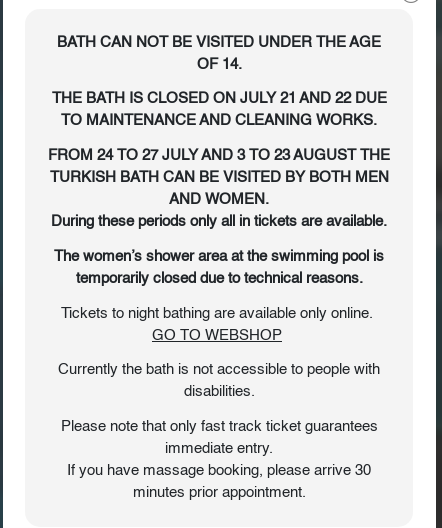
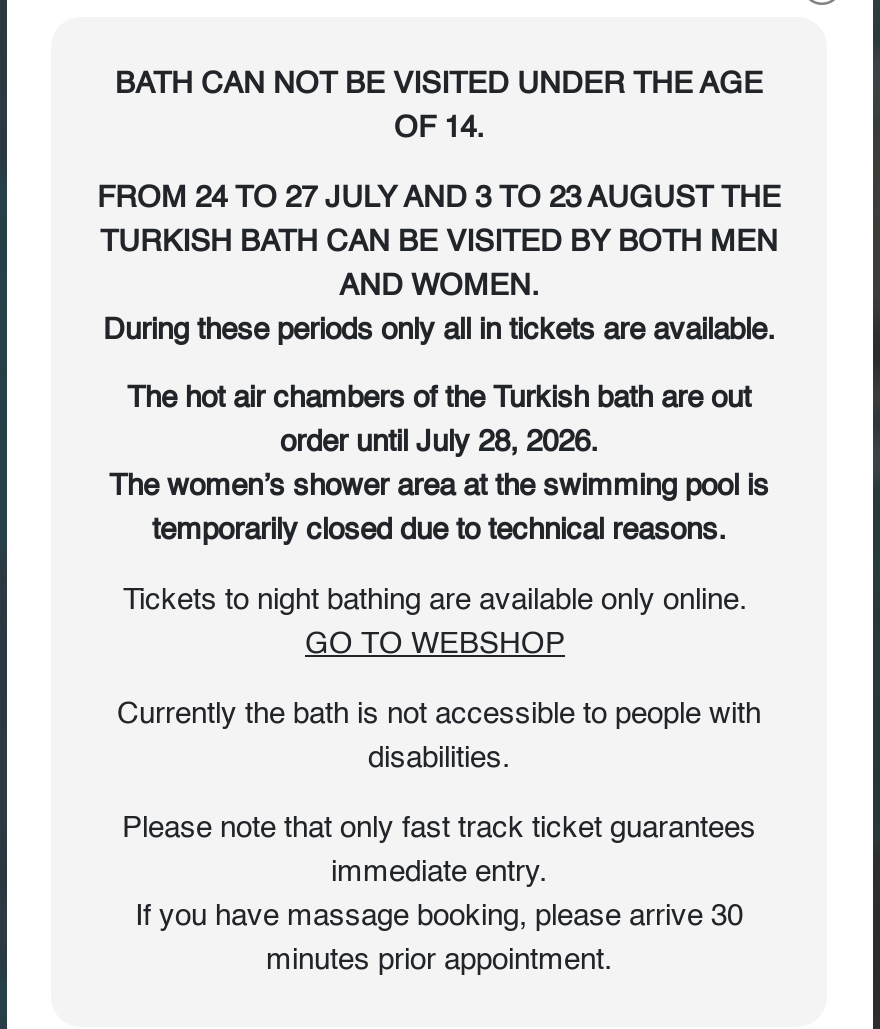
- THE BATH IS CLOSED ON JULY 21 AND 22 DUE
- TO MAINTENANCE AND CLEANING WORKS.

moved up: FROM 24 TO 27 JULY AND 3 TO 23 AUGUST THE | TURKISH BATH CAN BE VISITED BY BOTH MEN | AND WOMEN. | During these periods only all in tickets are available.

+ The hot air chambers of the Turkish bath are out
+ order until July 28, 2026.
